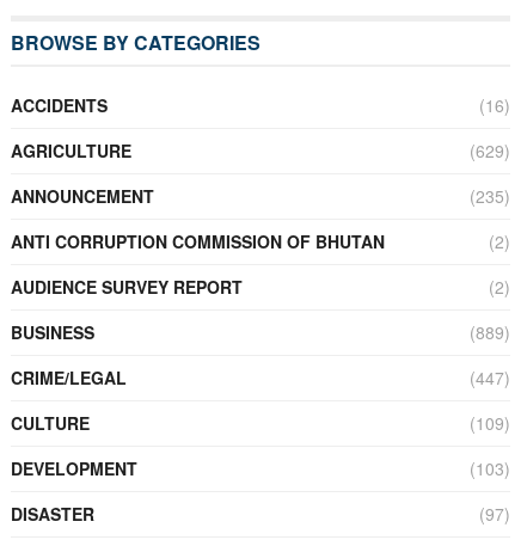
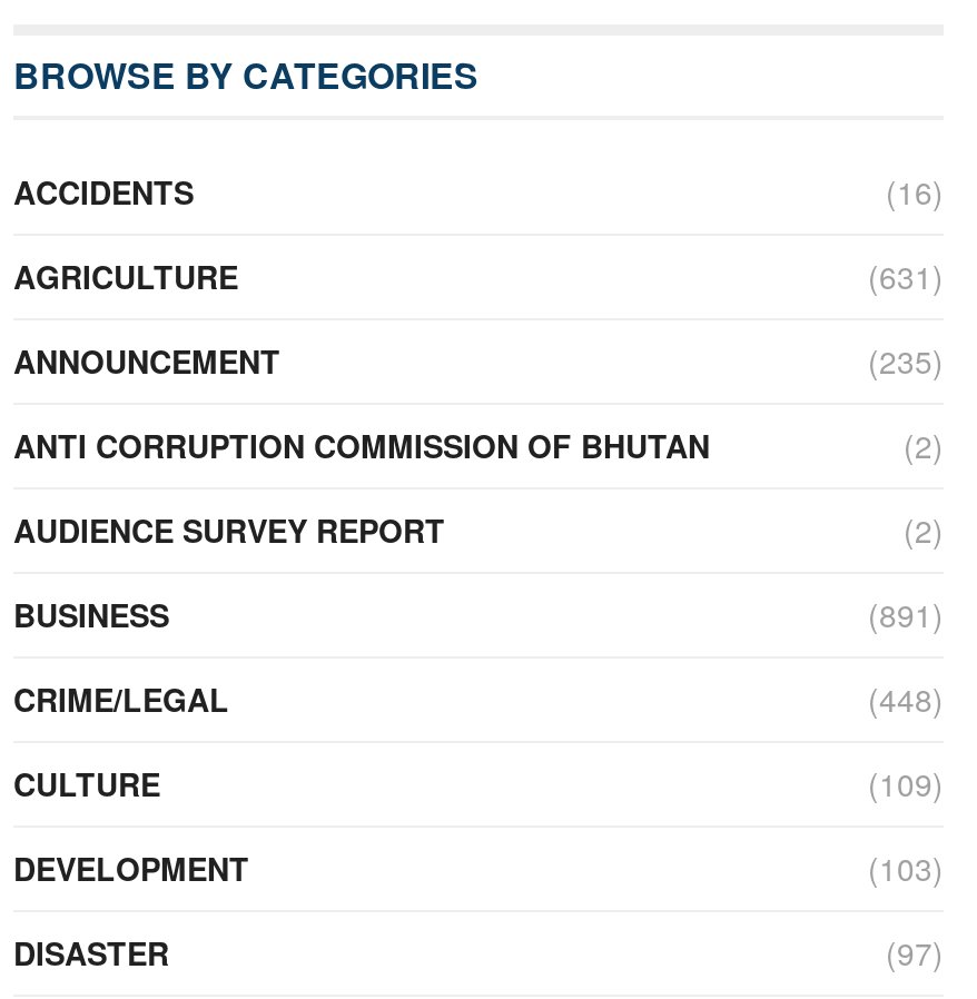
- (629)
+ (631)

- (889)
+ (891)

- (447)
+ (448)
